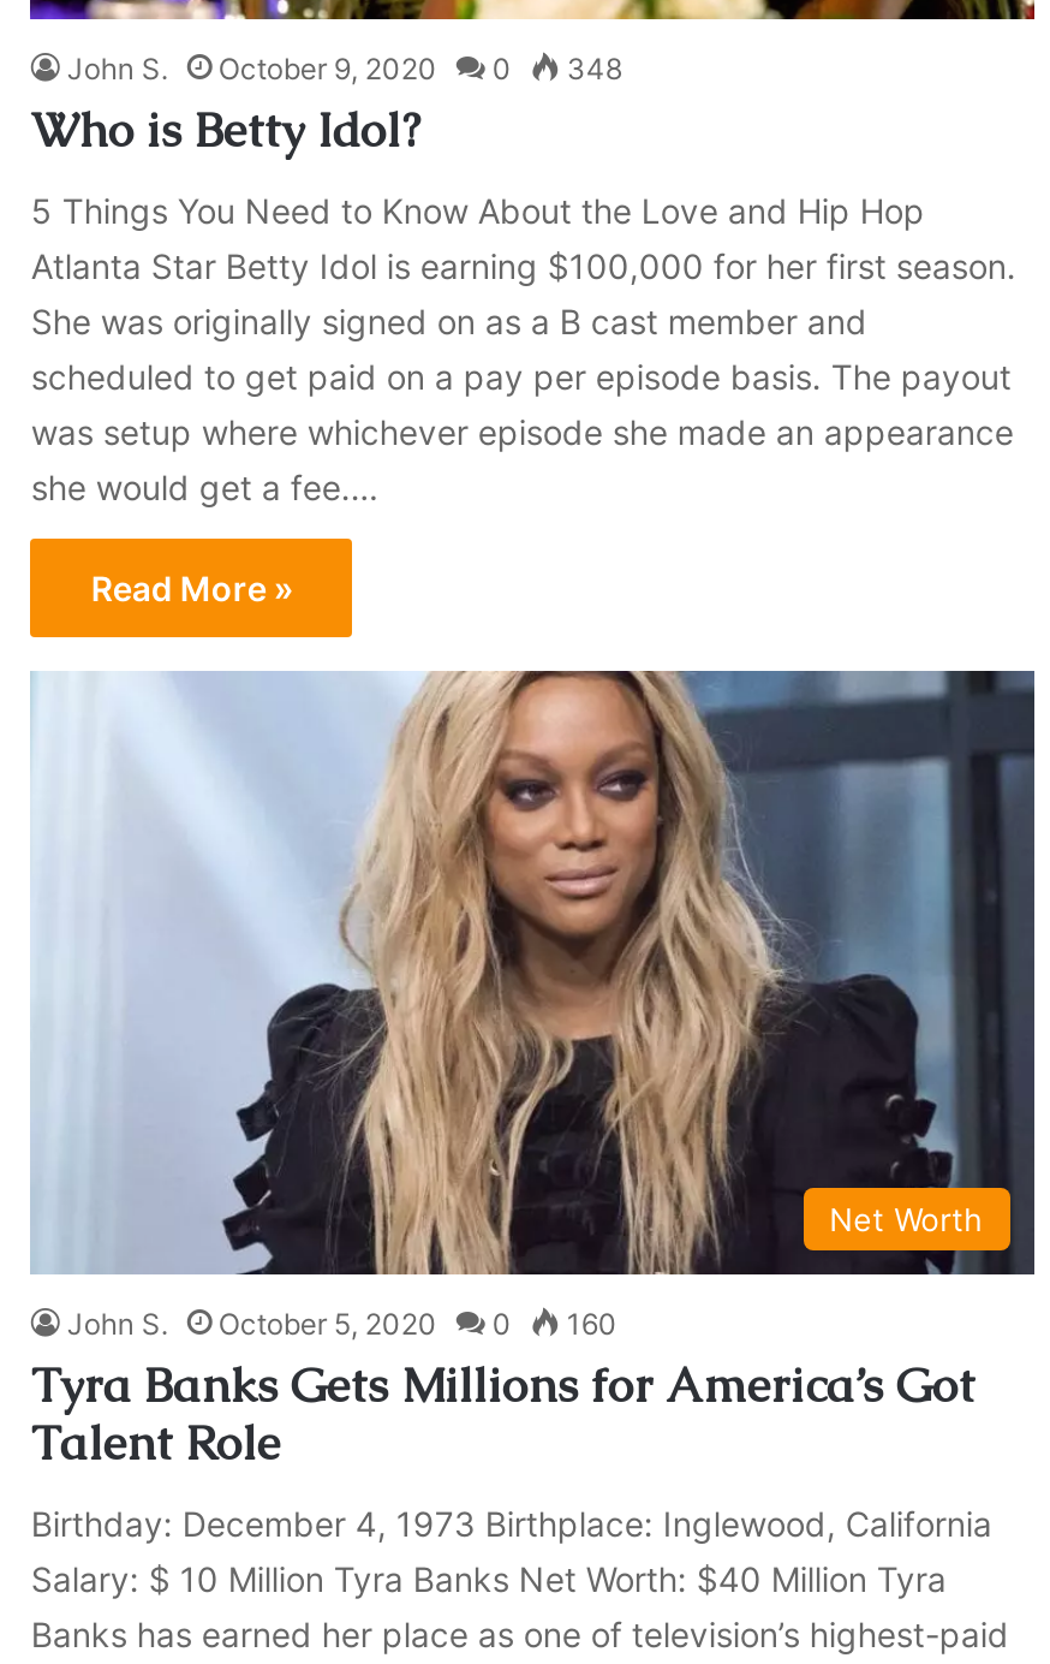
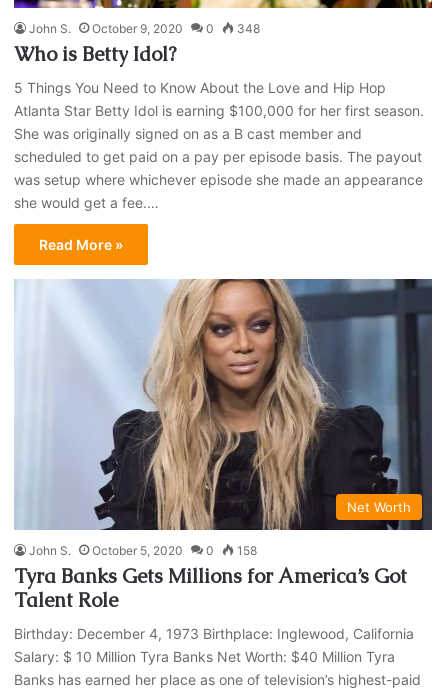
- John S. October 5, 2020 0 160
+ John S. October 5, 2020 0 158
